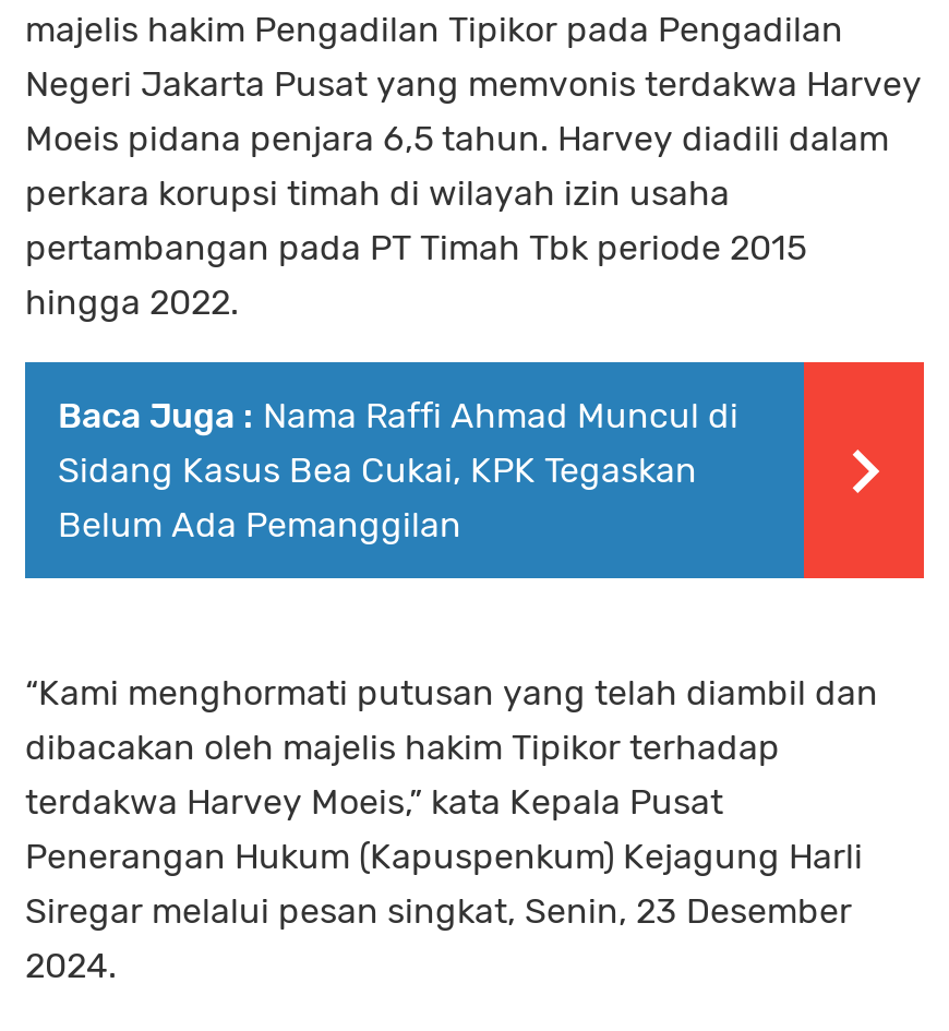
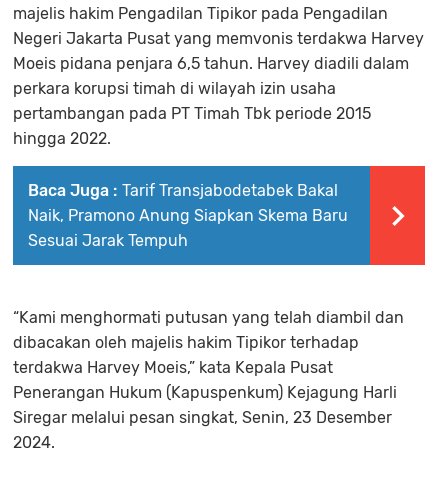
- Baca Juga : Nama Raffi Ahmad Muncul di
- Sidang Kasus Bea Cukai, KPK Tegaskan
- Belum Ada Pemanggilan
+ Baca Juga : Tarif Transjabodetabek Bakal
+ Naik, Pramono Anung Siapkan Skema Baru
+ Sesuai Jarak Tempuh
